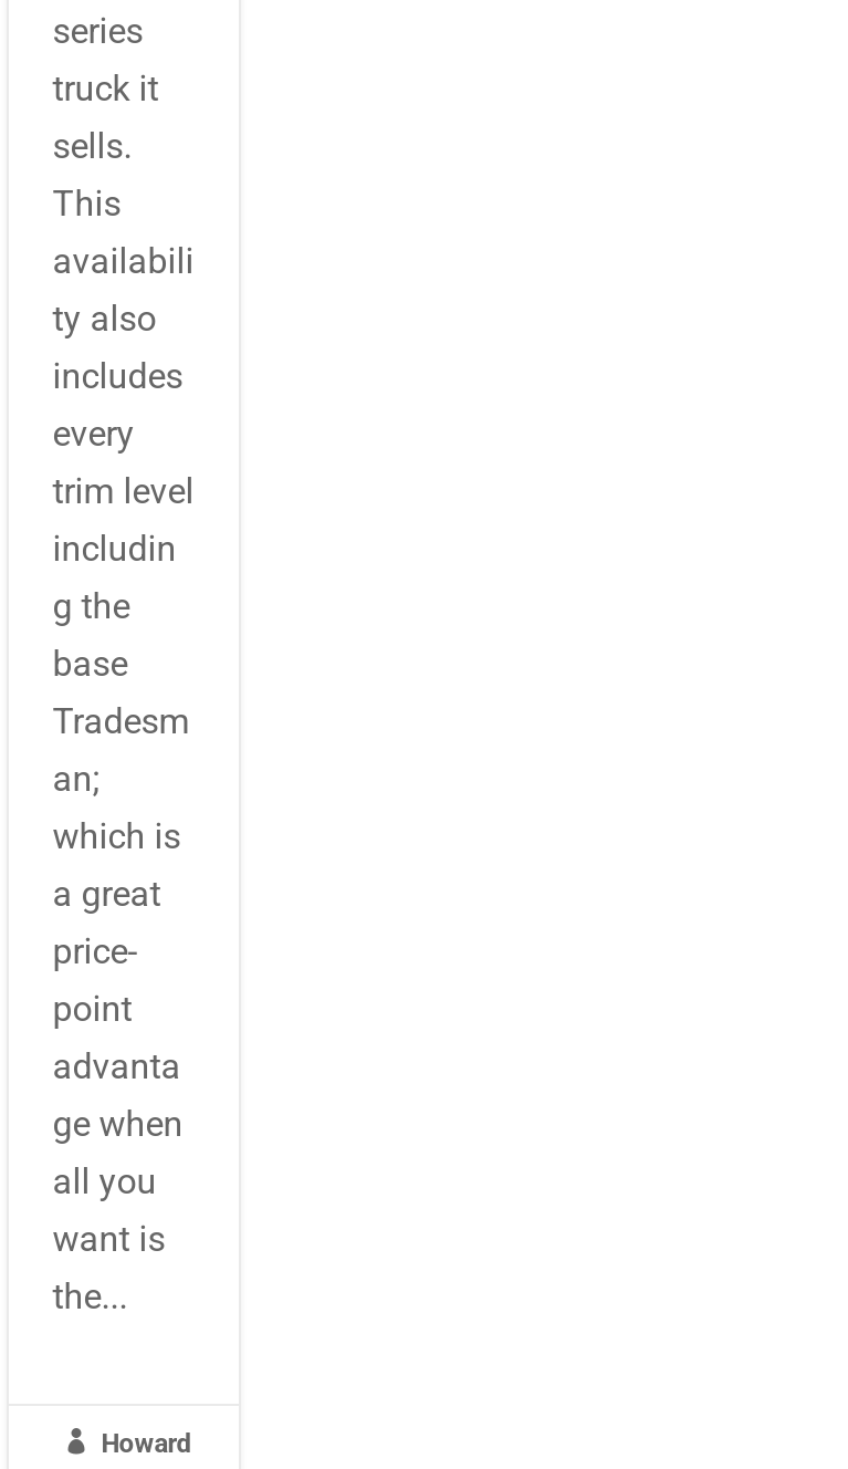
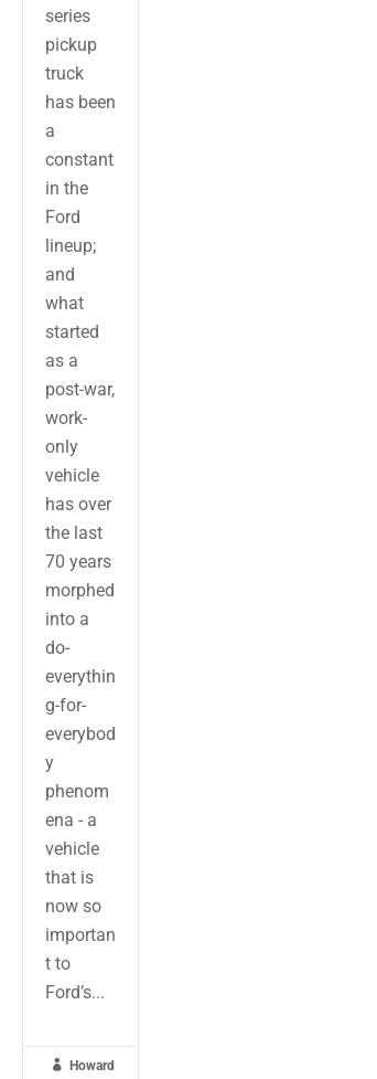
- truck it
- sells.
- This
- availabili
- ty also
- includes
- every
- trim level
- includin
- g the
- base
- Tradesm
- an;
- which is
- a great
- price-
- point
- advanta
- ge when
- all you
- want is
- the...
+ pickup
+ truck
+ has been
+ a
+ constant
+ in the
+ Ford
+ lineup;
+ and
+ what
+ started
+ as a
+ post-war,
+ work-
+ only
+ vehicle
+ has over
+ the last
+ 70 years
+ morphed
+ into a
+ do-
+ everythin
+ g-for-
+ everybod
+ y
+ phenom
+ ena - a
+ vehicle
+ that is
+ now so
+ importan
+ t to
+ Ford’s...
